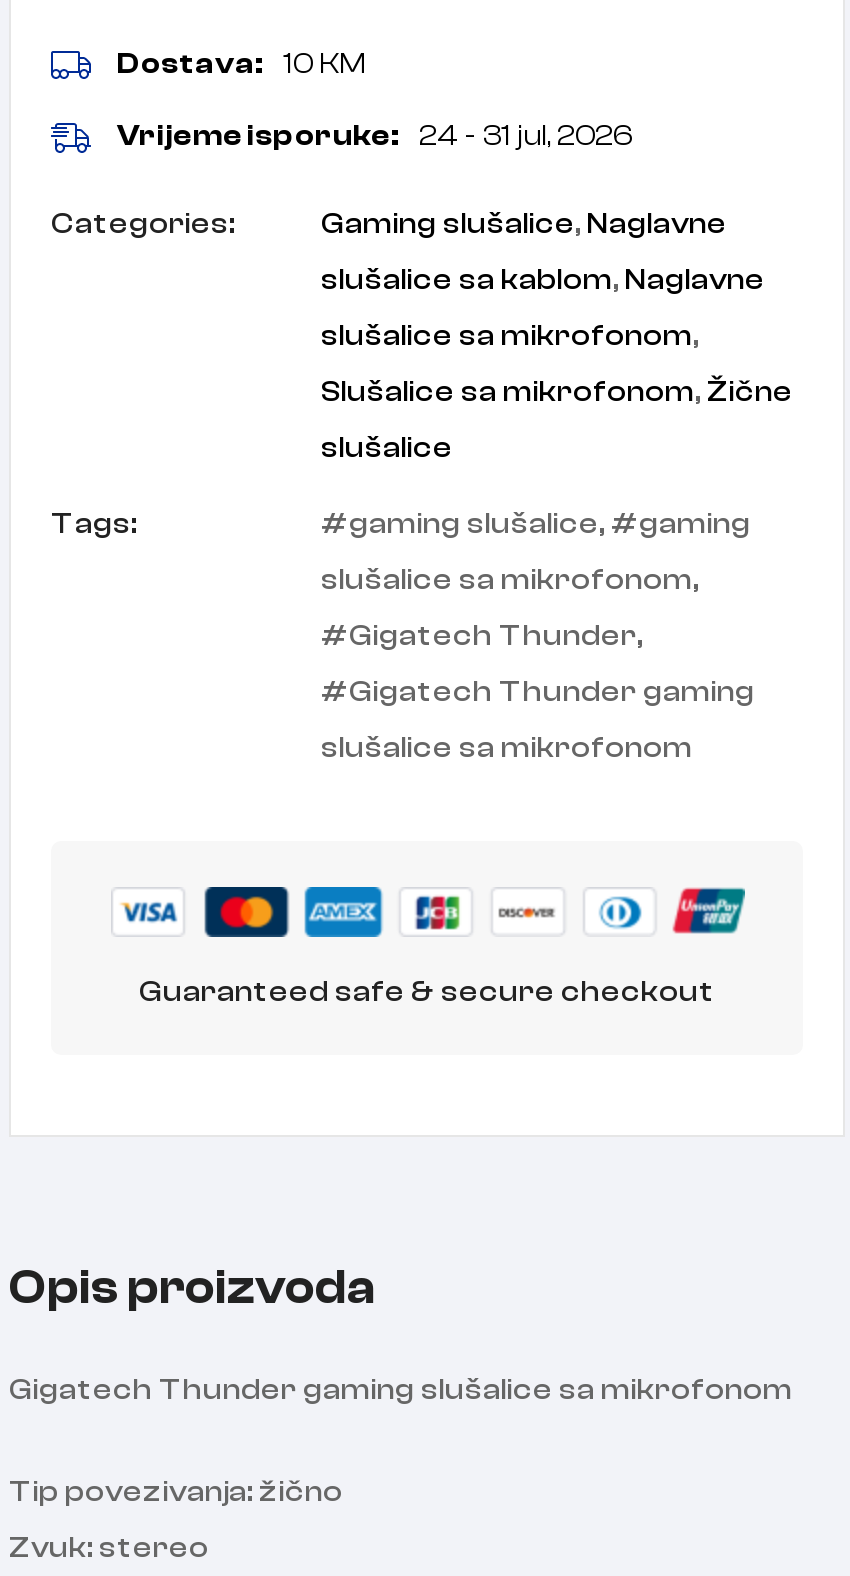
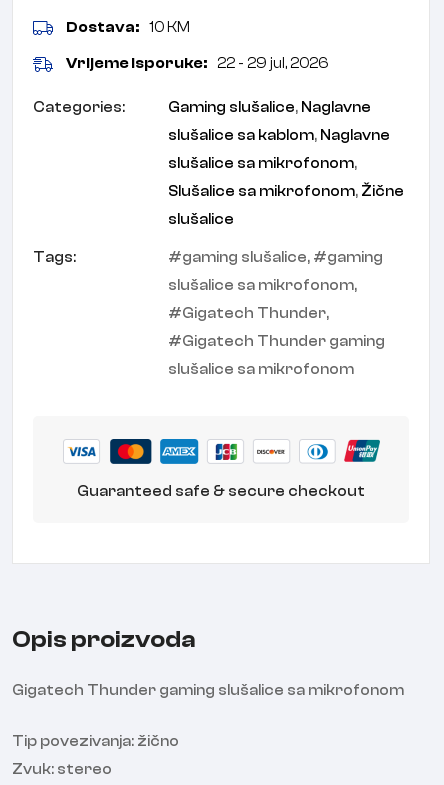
- Vrijeme isporuke: 24 - 31 jul, 2026
+ Vrijeme isporuke: 22 - 29 jul, 2026
